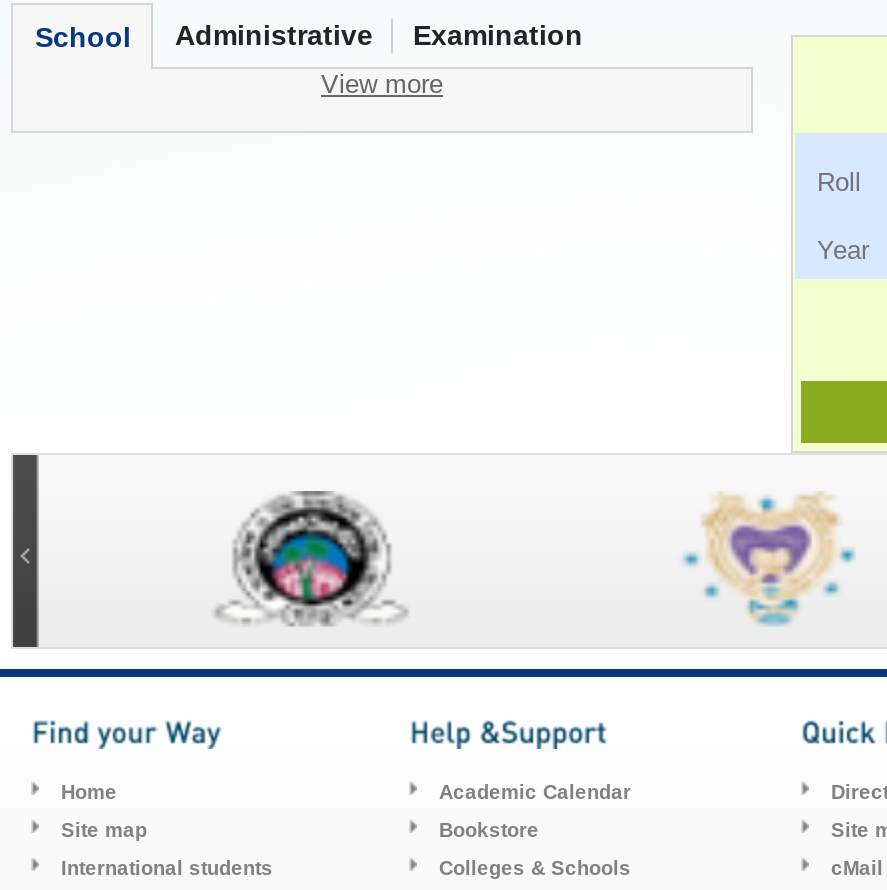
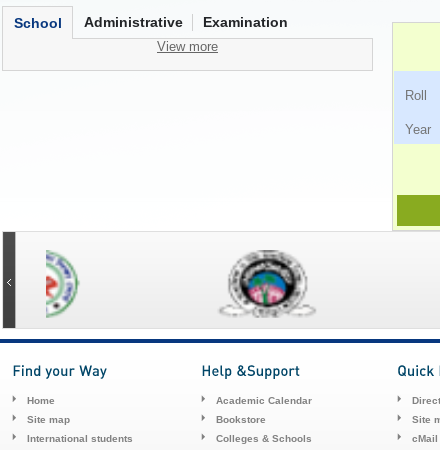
+ [image]

+ [image]

- [image]

- [image]
